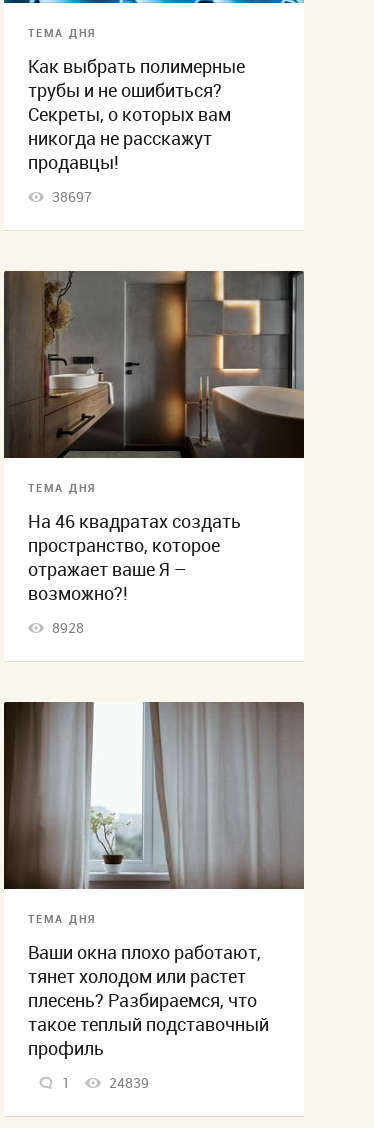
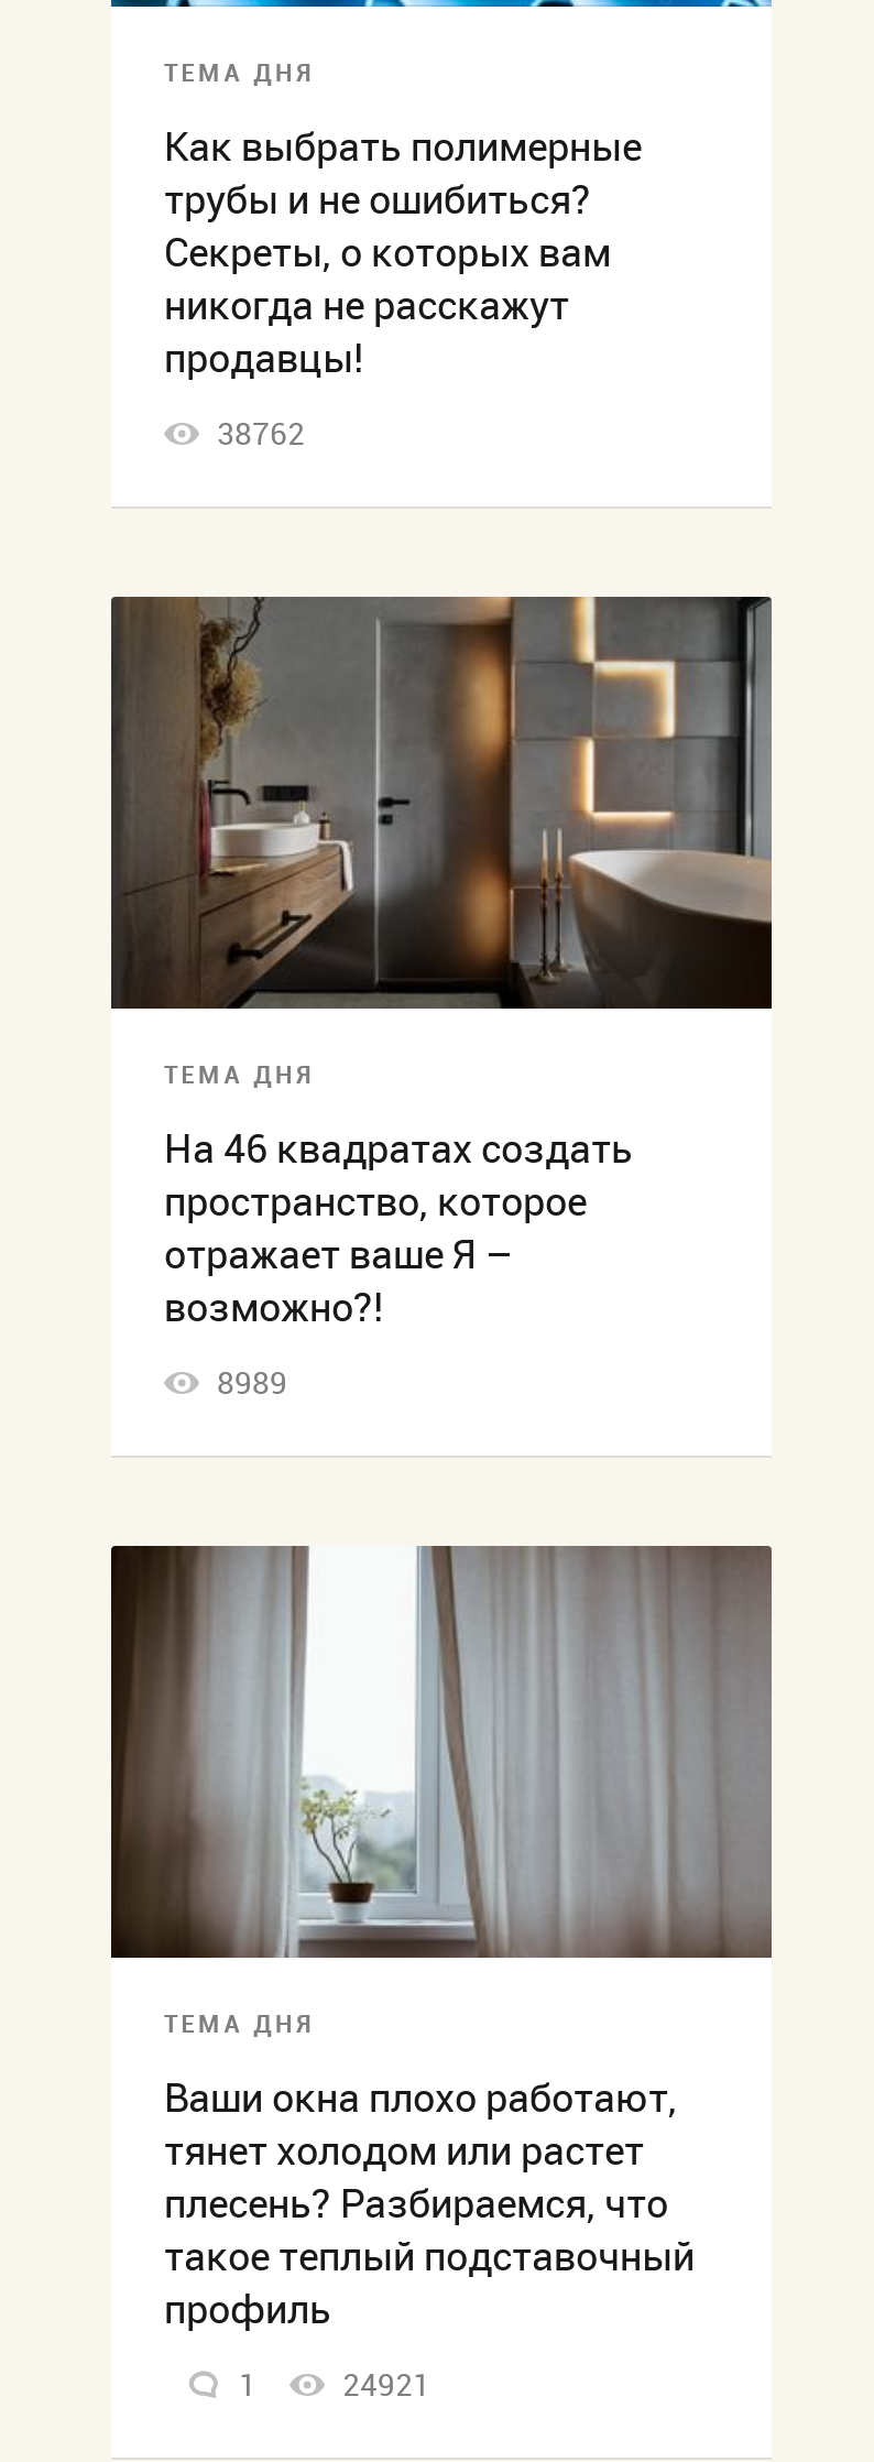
- 38697
+ 38762

- 8928
+ 8989

- 24839
+ 24921
